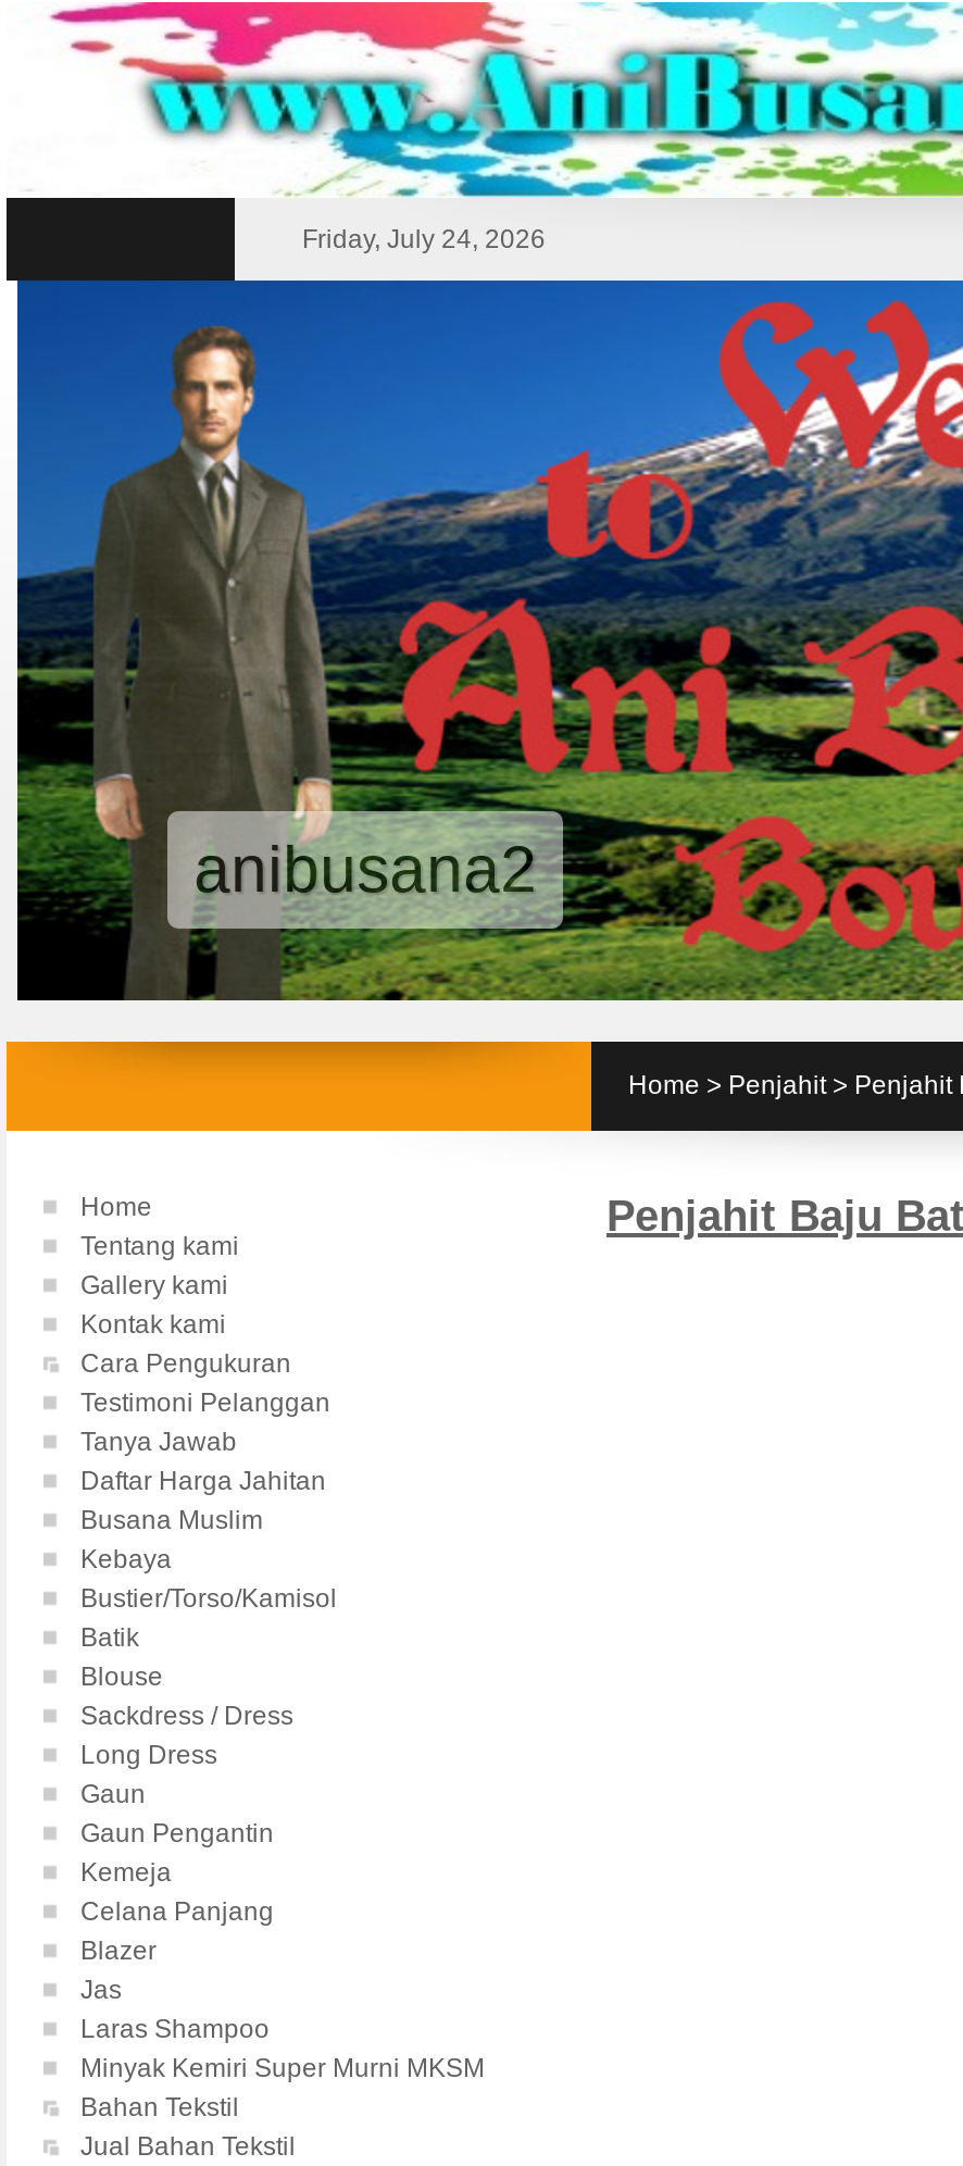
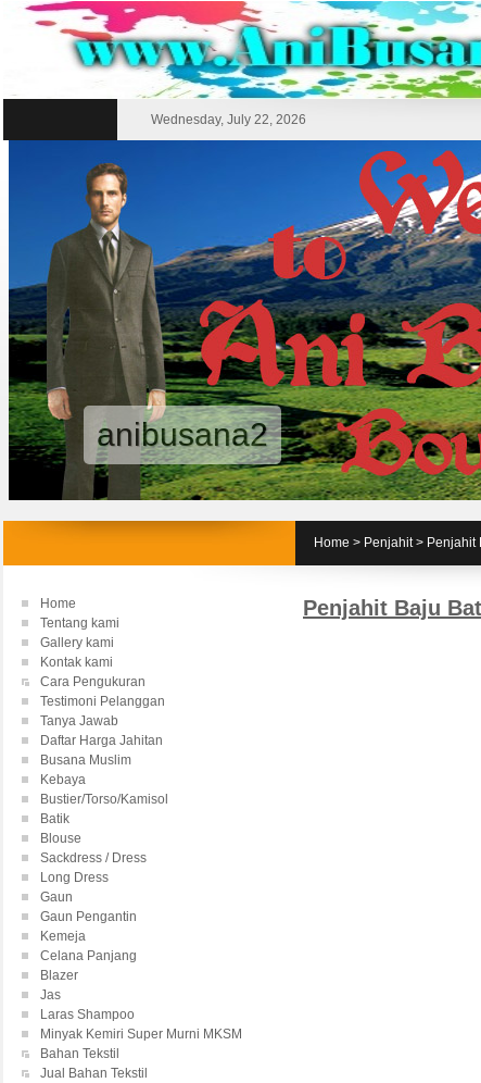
- Friday, July 24, 2026
+ Wednesday, July 22, 2026
